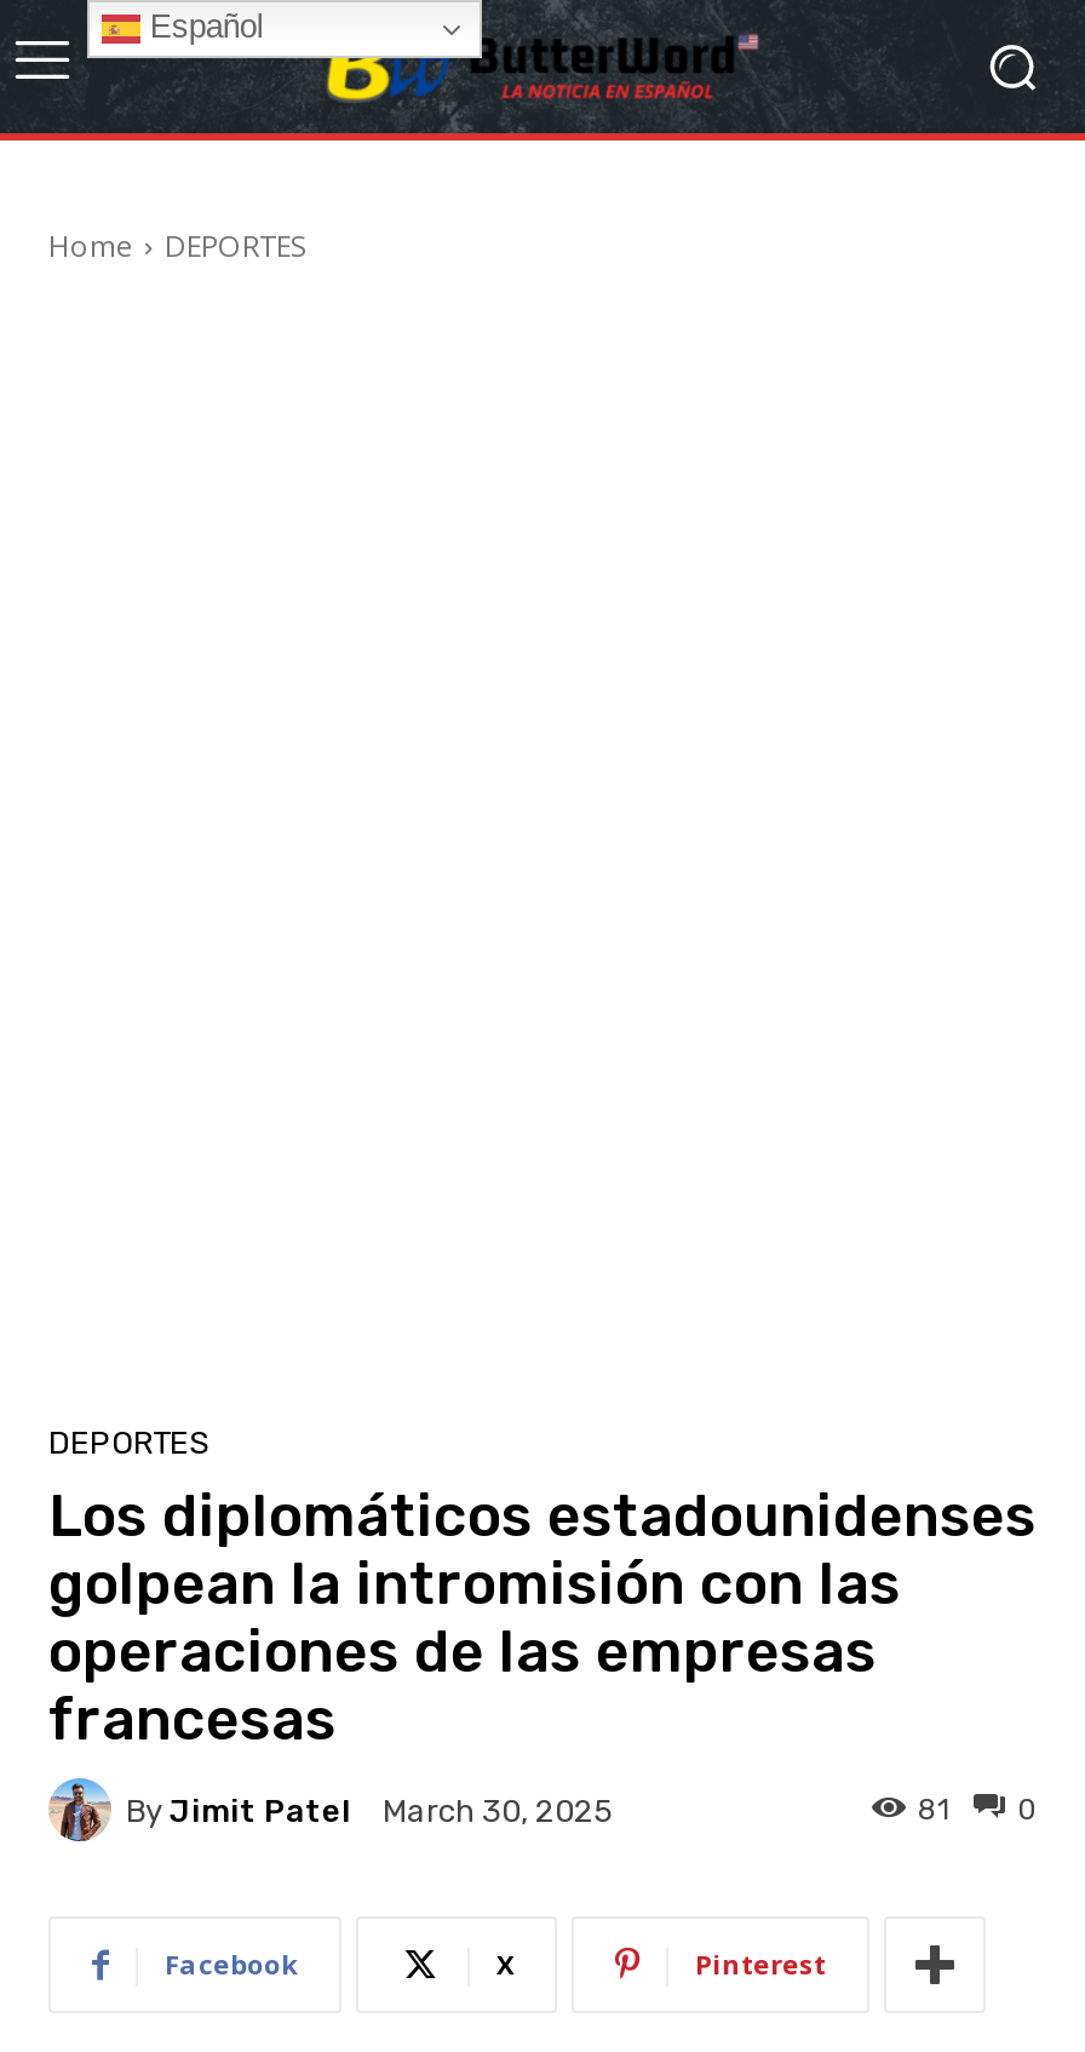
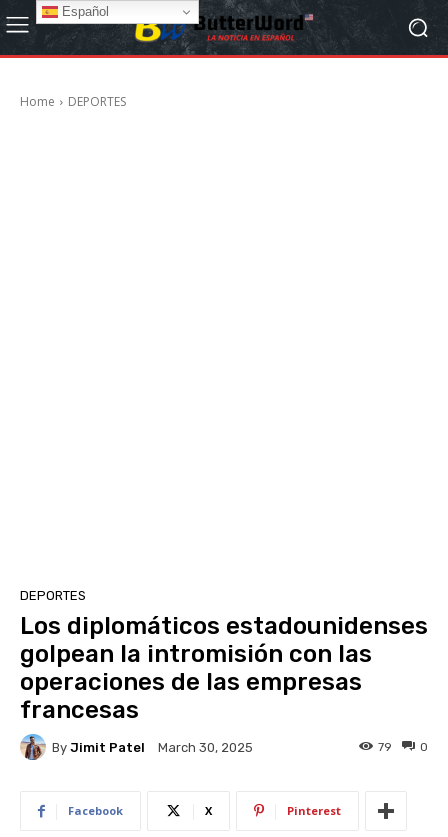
- 81 0
+ 79 0
